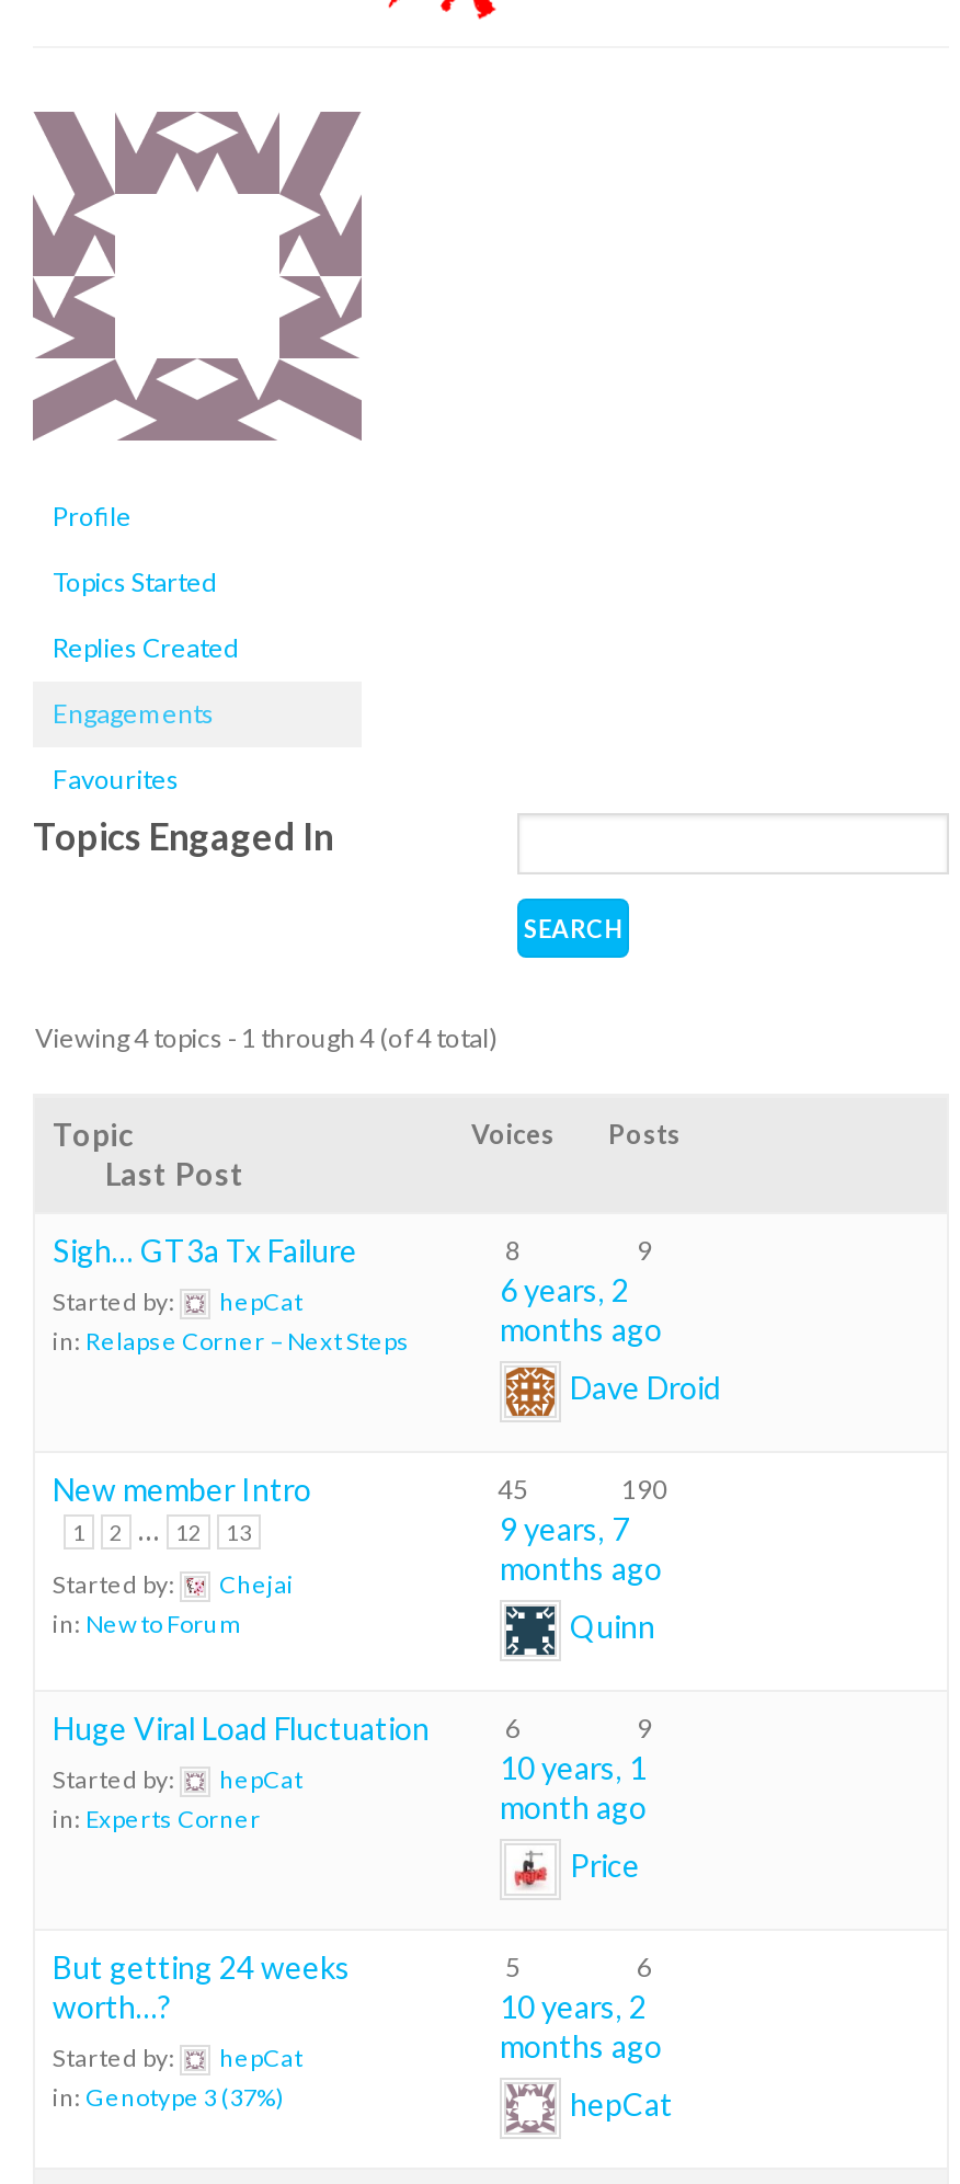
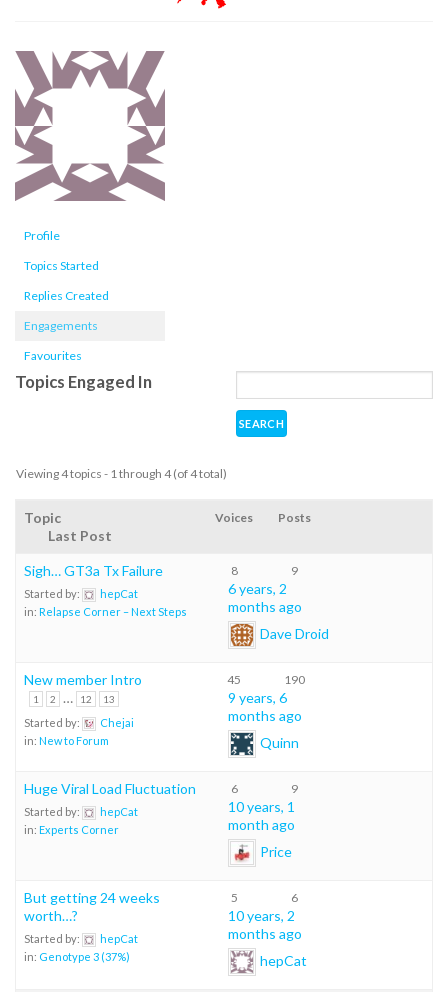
- 9 years, 7
+ 9 years, 6
